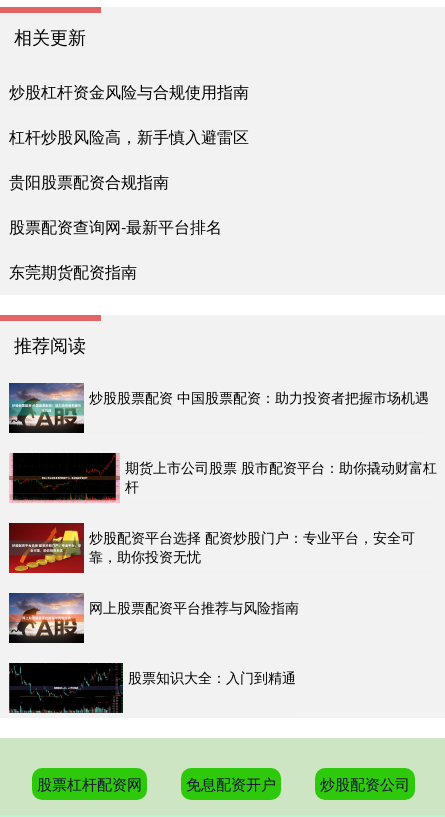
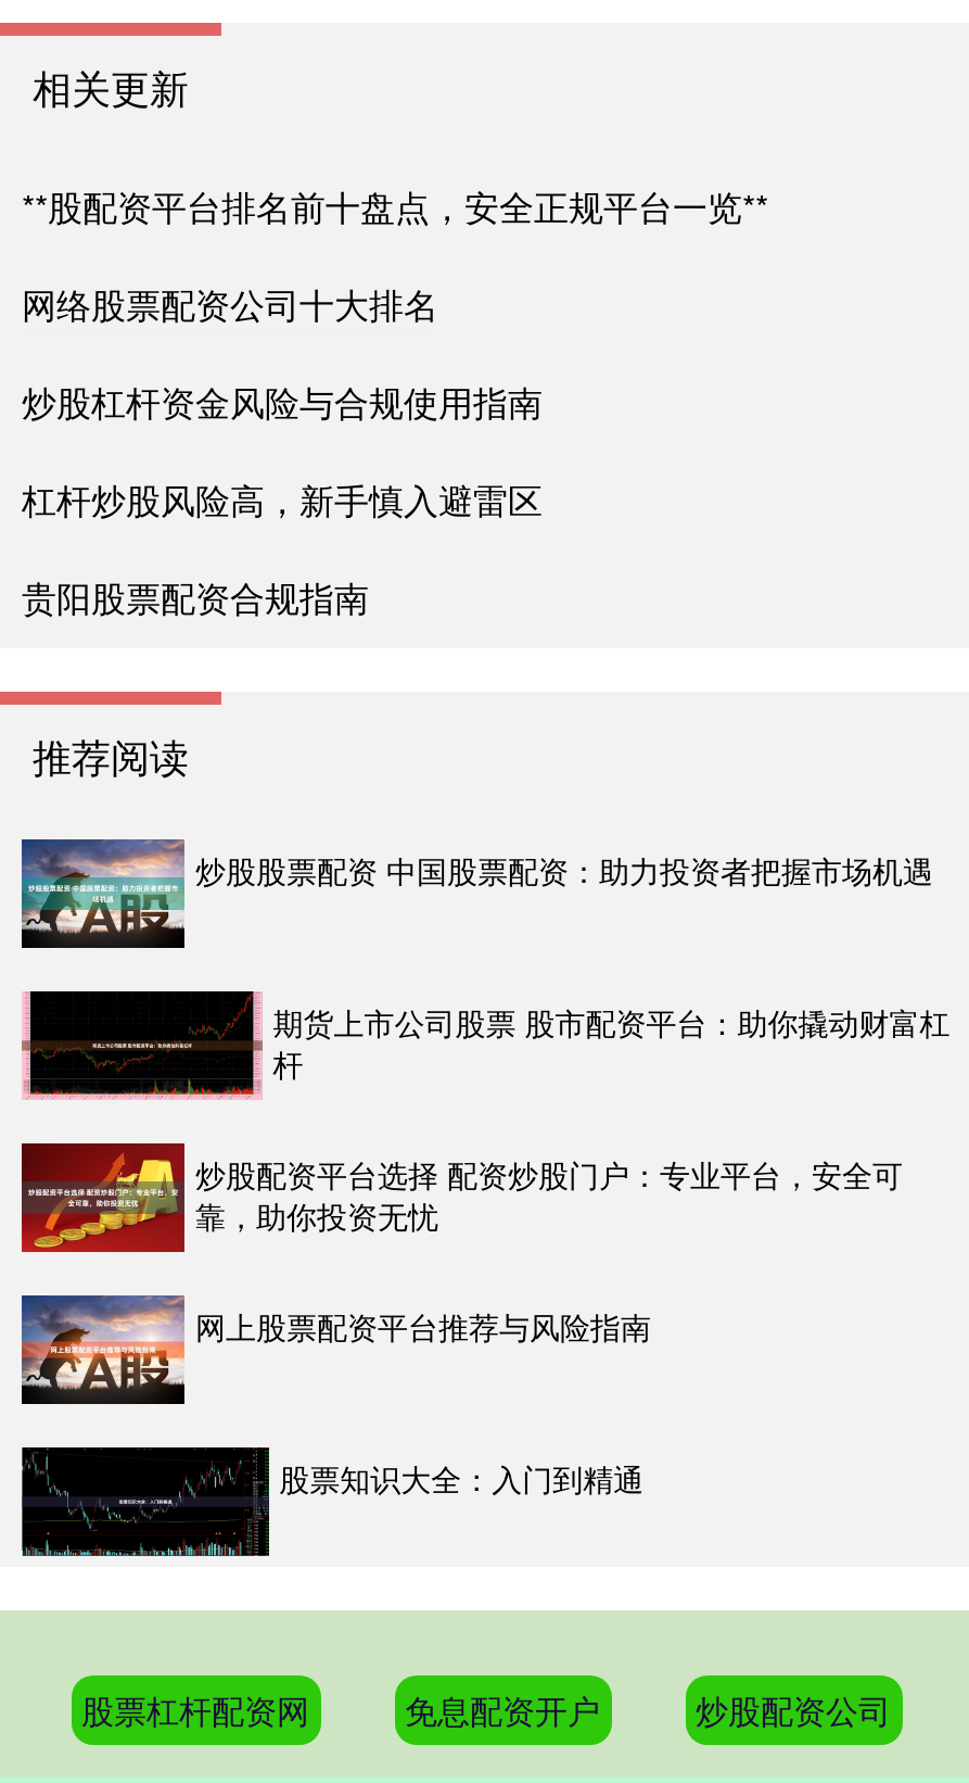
+ **股配资平台排名前十盘点，安全正规平台一览**
+ 网络股票配资公司十大排名

moved down: 炒股杠杆资金风险与合规使用指南 | 杠杆炒股风险高，新手慎入避雷区 | 贵阳股票配资合规指南

- 股票配资查询网-最新平台排名
- 东莞期货配资指南
